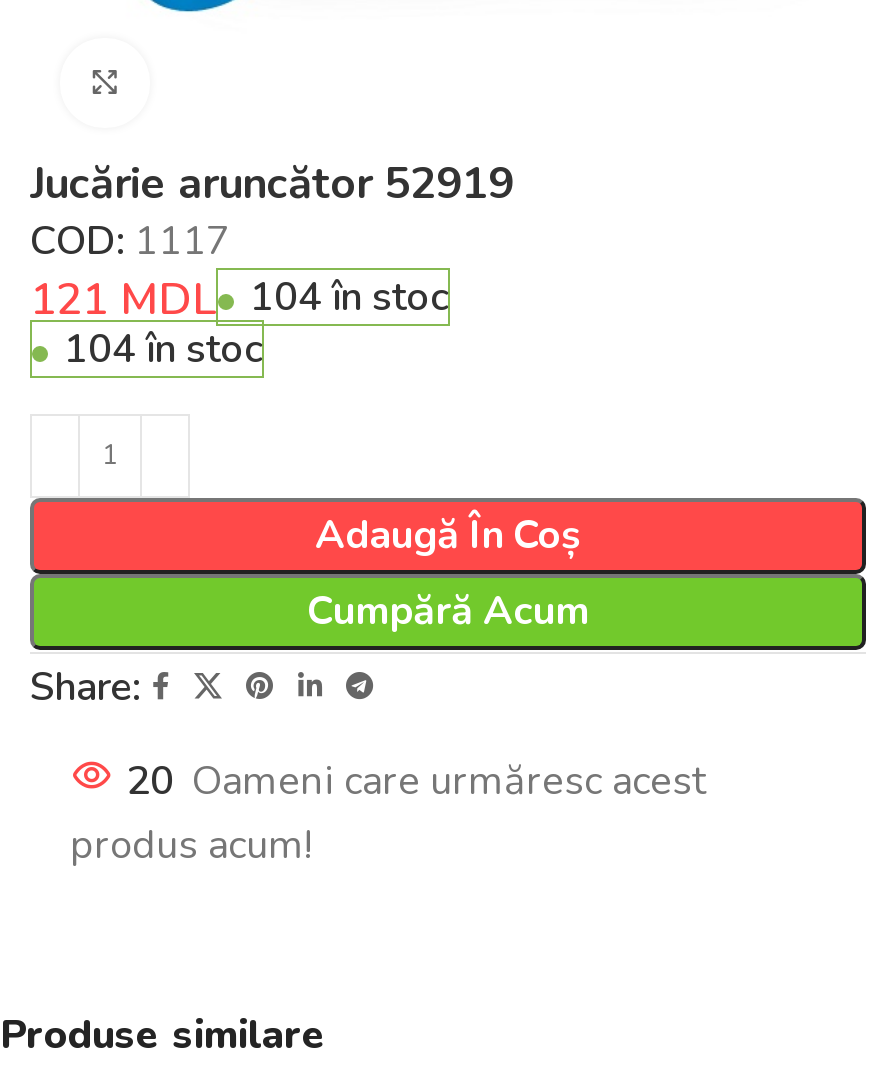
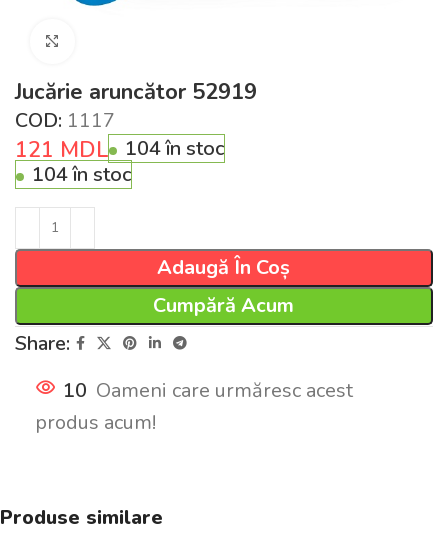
- 20 Oameni care urmăresc acest
+ 10 Oameni care urmăresc acest
